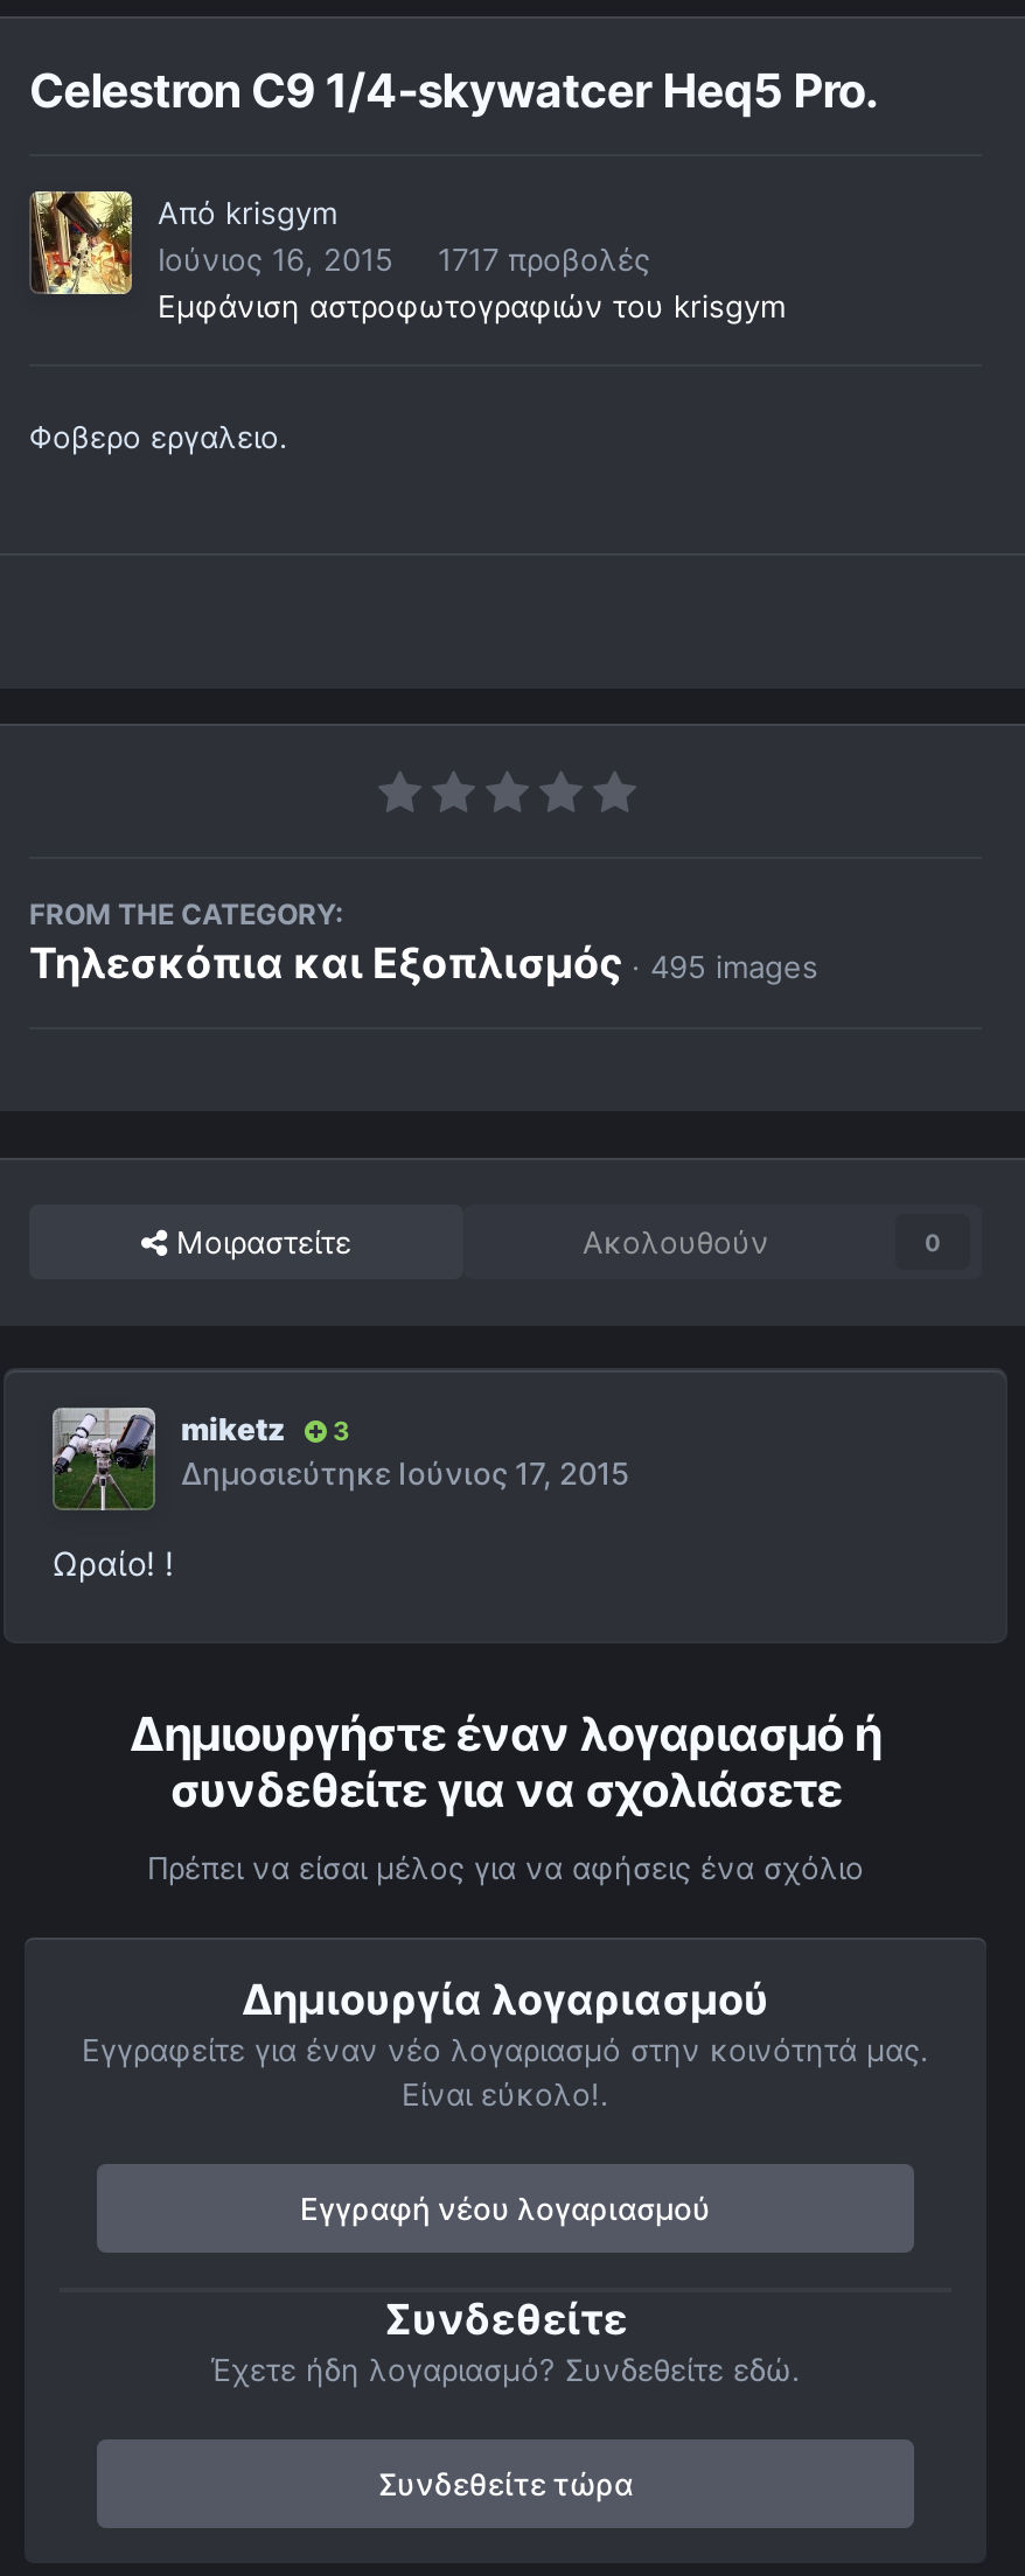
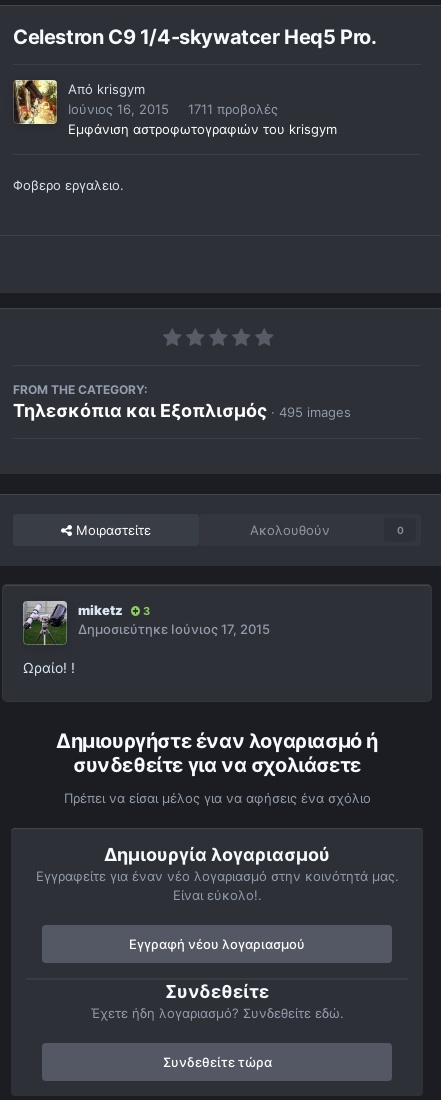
- Ιούνιος 16, 2015 1717 προβολές
+ Ιούνιος 16, 2015 1711 προβολές
